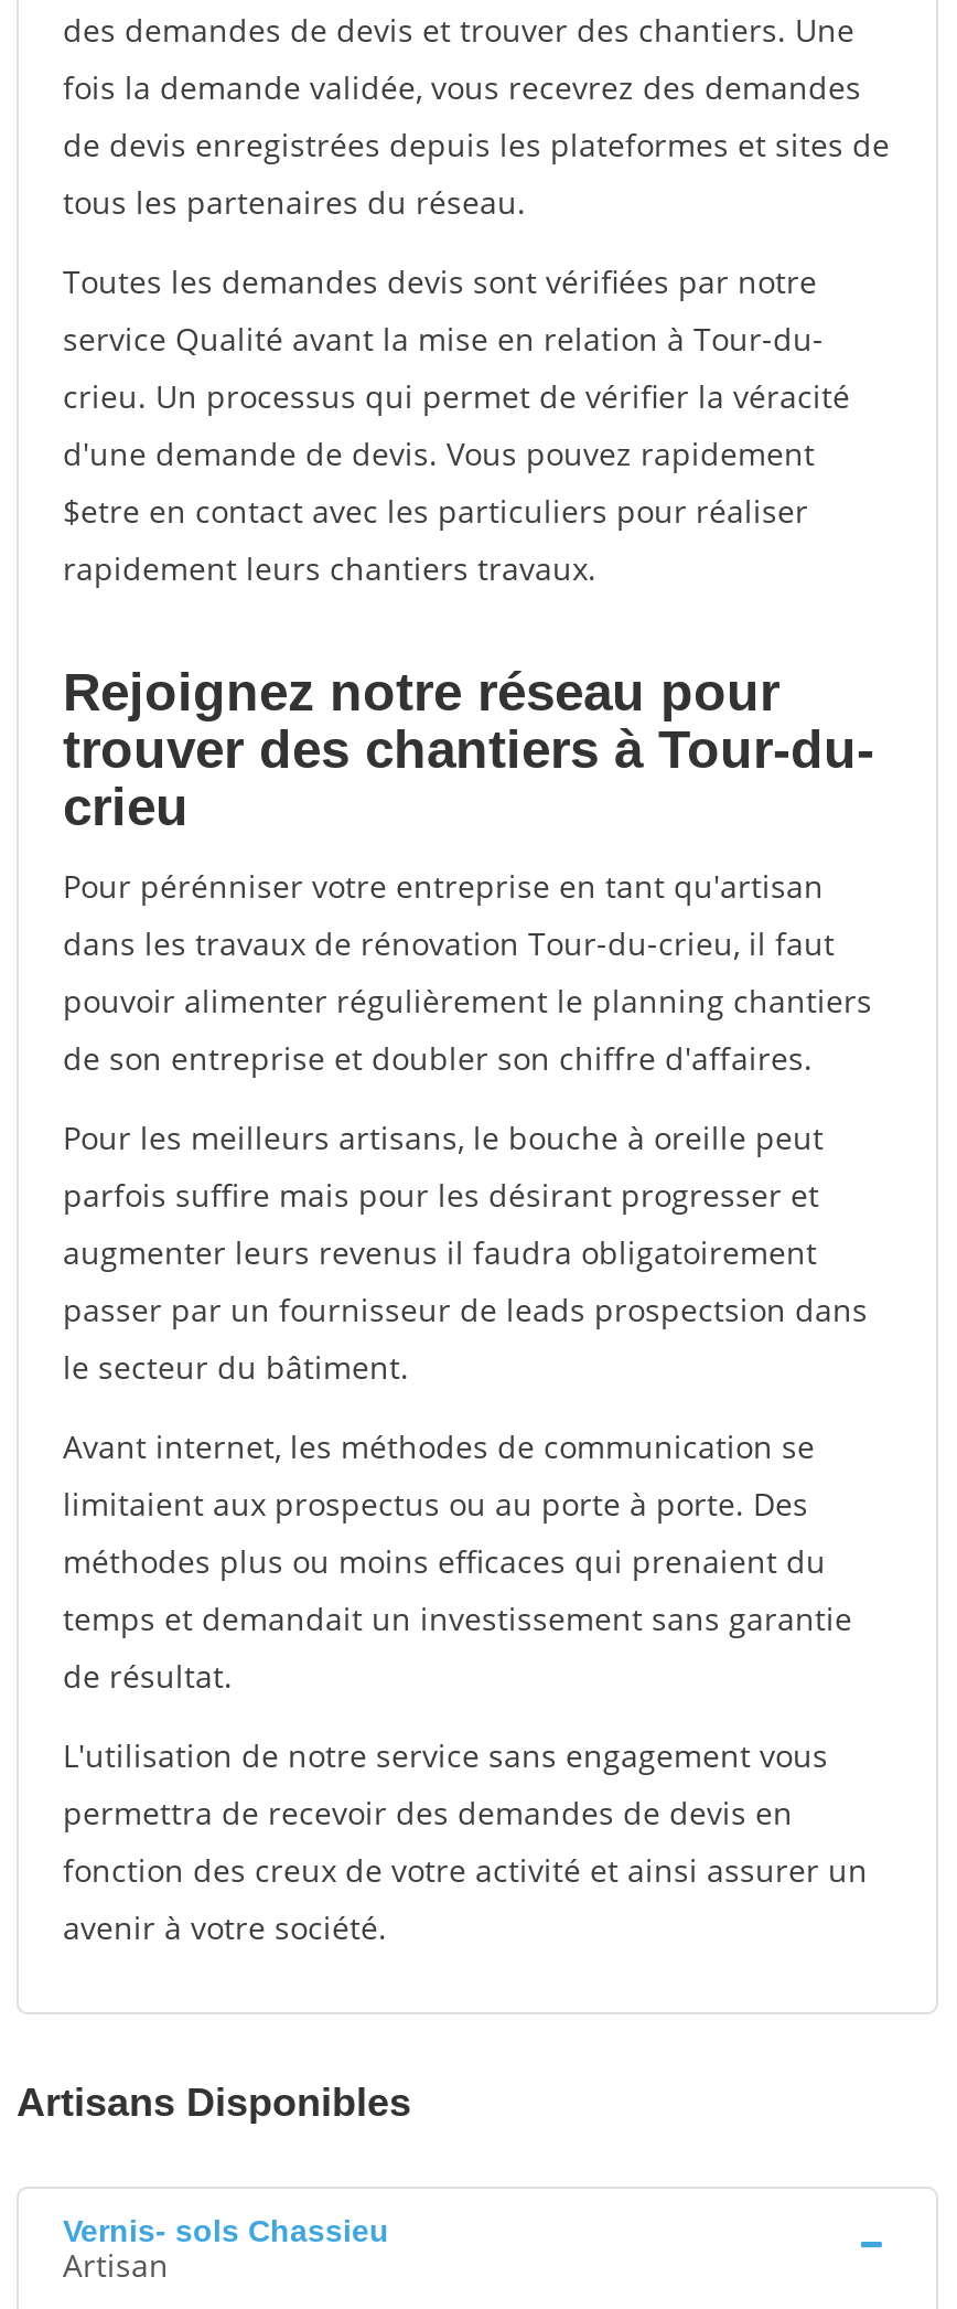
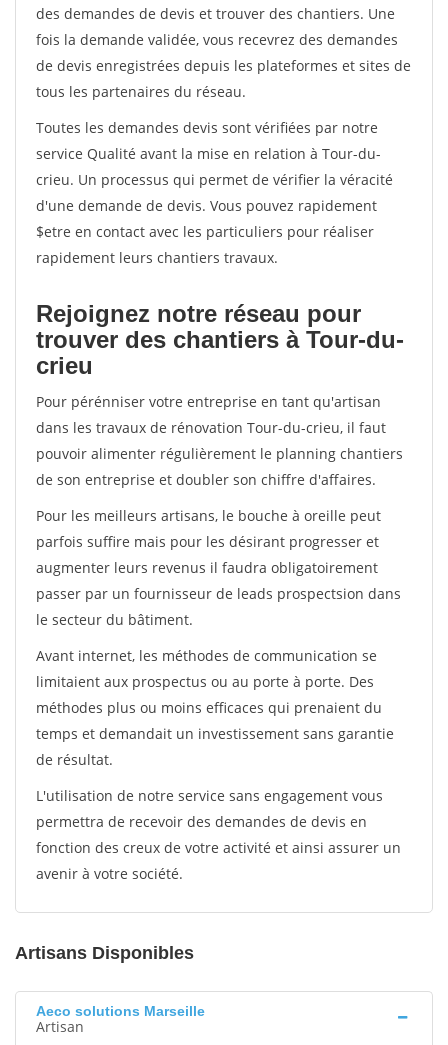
- Vernis- sols Chassieu
+ Aeco solutions Marseille
